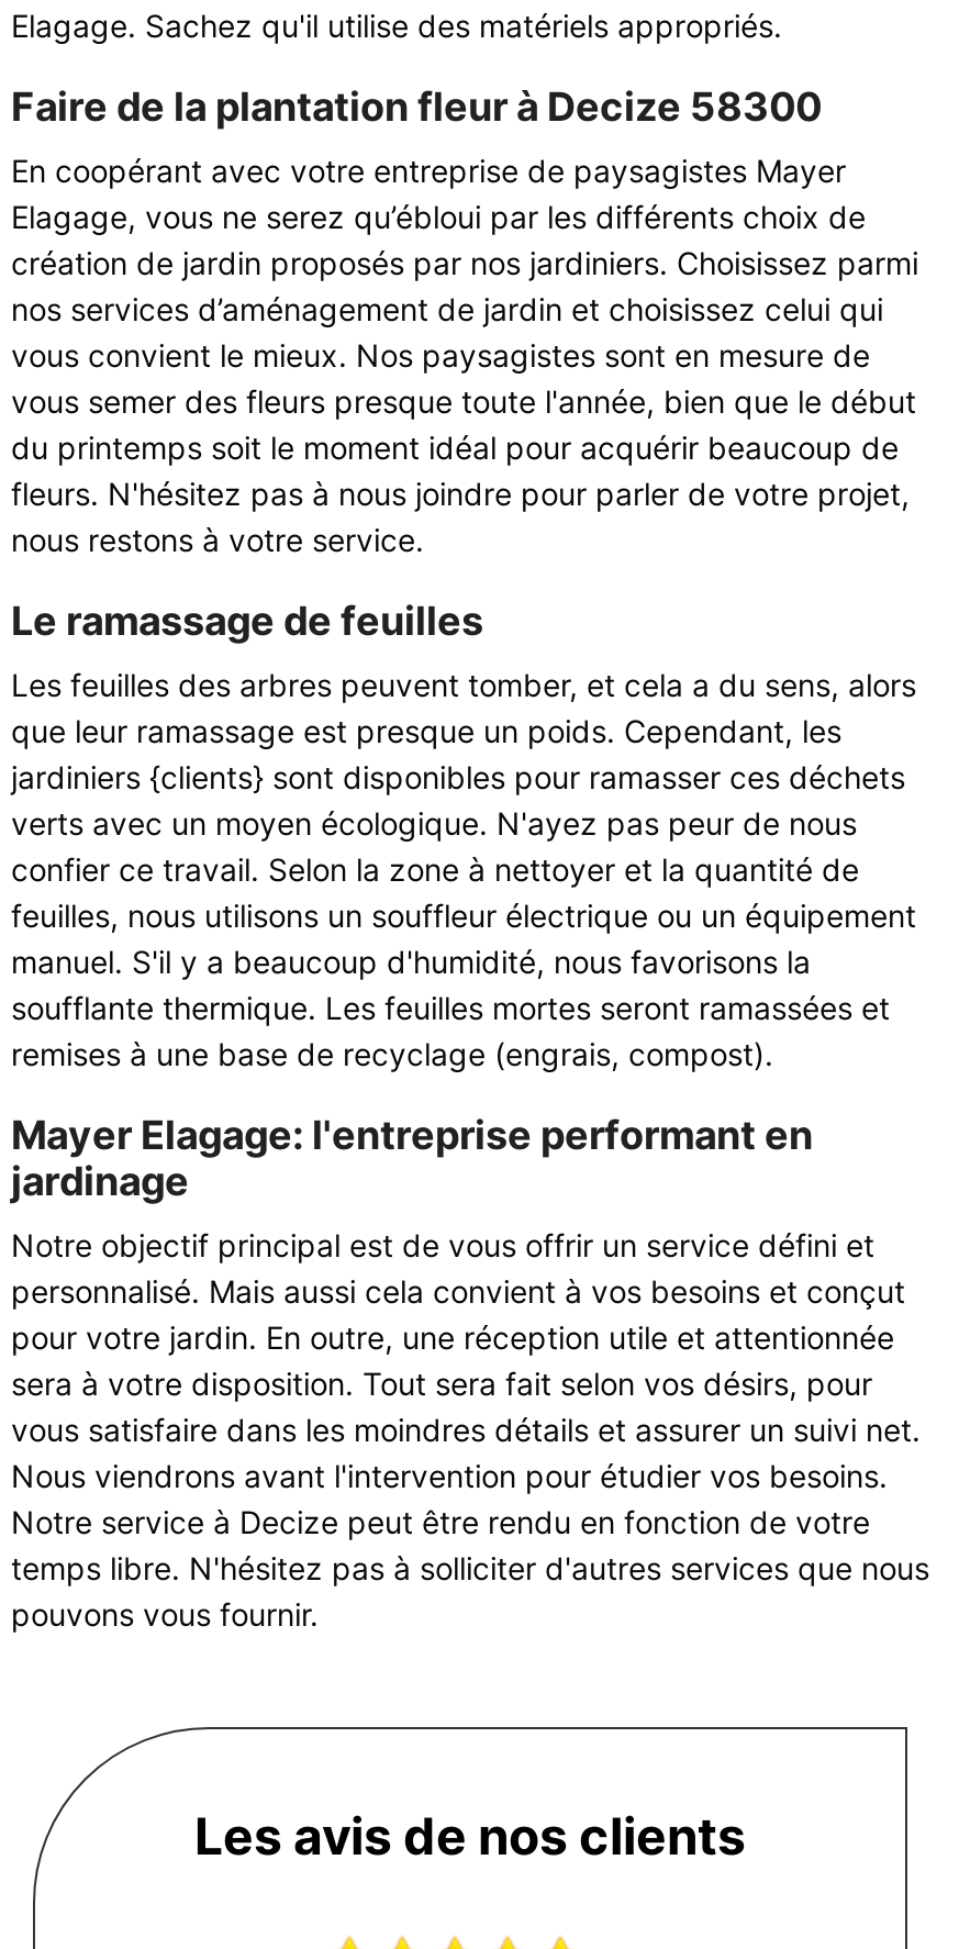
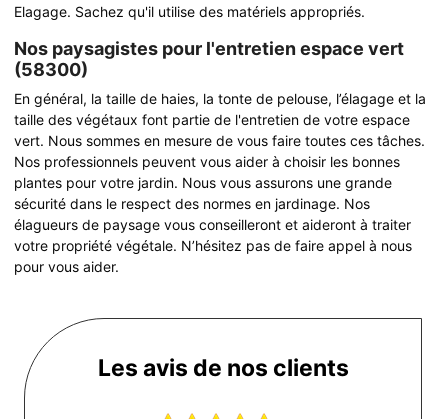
- Faire de la plantation fleur à Decize 58300
- En coopérant avec votre entreprise de paysagistes Mayer
- Elagage, vous ne serez qu’ébloui par les différents choix de
- création de jardin proposés par nos jardiniers. Choisissez parmi
- nos services d’aménagement de jardin et choisissez celui qui
- vous convient le mieux. Nos paysagistes sont en mesure de
- vous semer des fleurs presque toute l'année, bien que le début
- du printemps soit le moment idéal pour acquérir beaucoup de
- fleurs. N'hésitez pas à nous joindre pour parler de votre projet,
- nous restons à votre service.
- Le ramassage de feuilles
- Les feuilles des arbres peuvent tomber, et cela a du sens, alors
- que leur ramassage est presque un poids. Cependant, les
- jardiniers {clients} sont disponibles pour ramasser ces déchets
- verts avec un moyen écologique. N'ayez pas peur de nous
- confier ce travail. Selon la zone à nettoyer et la quantité de
- feuilles, nous utilisons un souffleur électrique ou un équipement
- manuel. S'il y a beaucoup d'humidité, nous favorisons la
- soufflante thermique. Les feuilles mortes seront ramassées et
- remises à une base de recyclage (engrais, compost).
- Mayer Elagage: l'entreprise performant en
- jardinage
- Notre objectif principal est de vous offrir un service défini et
- personnalisé. Mais aussi cela convient à vos besoins et conçut
- pour votre jardin. En outre, une réception utile et attentionnée
- sera à votre disposition. Tout sera fait selon vos désirs, pour
- vous satisfaire dans les moindres détails et assurer un suivi net.
- Nous viendrons avant l'intervention pour étudier vos besoins.
- Notre service à Decize peut être rendu en fonction de votre
- temps libre. N'hésitez pas à solliciter d'autres services que nous
- pouvons vous fournir.
+ Nos paysagistes pour l'entretien espace vert
+ (58300)
+ En général, la taille de haies, la tonte de pelouse, l’élagage et la
+ taille des végétaux font partie de l'entretien de votre espace
+ vert. Nous sommes en mesure de vous faire toutes ces tâches.
+ Nos professionnels peuvent vous aider à choisir les bonnes
+ plantes pour votre jardin. Nous vous assurons une grande
+ sécurité dans le respect des normes en jardinage. Nos
+ élagueurs de paysage vous conseilleront et aideront à traiter
+ votre propriété végétale. N’hésitez pas de faire appel à nous
+ pour vous aider.
